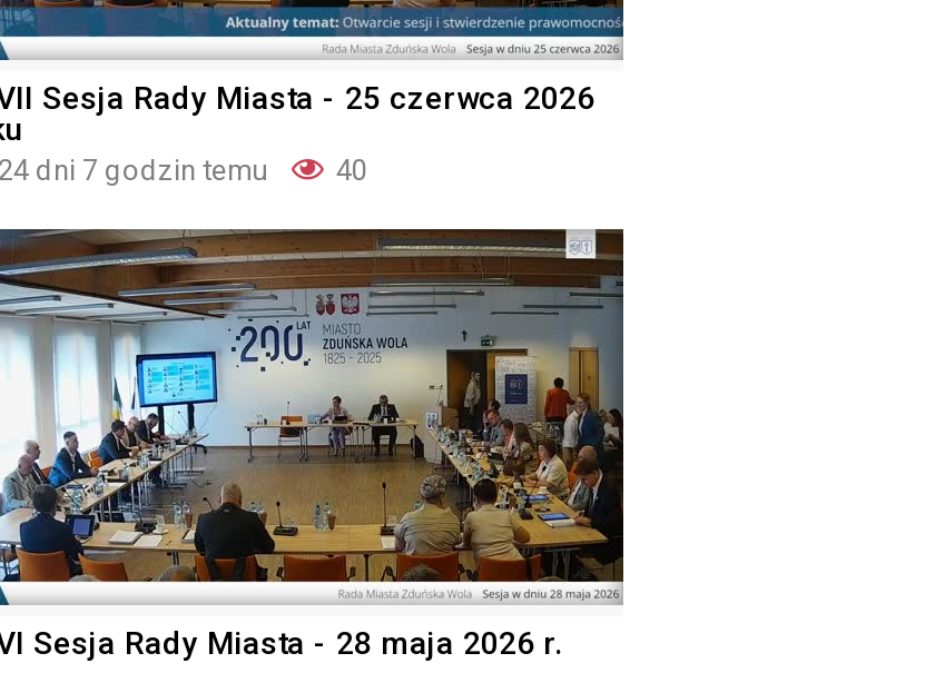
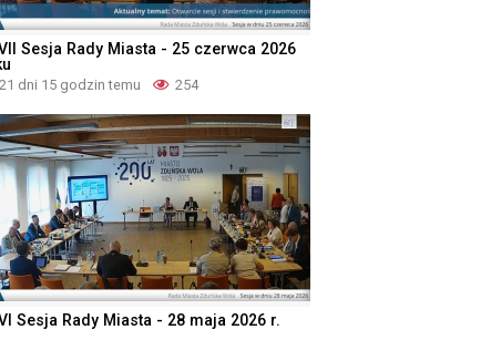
- 24 dni 7 godzin temu
+ 21 dni 15 godzin temu

- 40
+ 254
